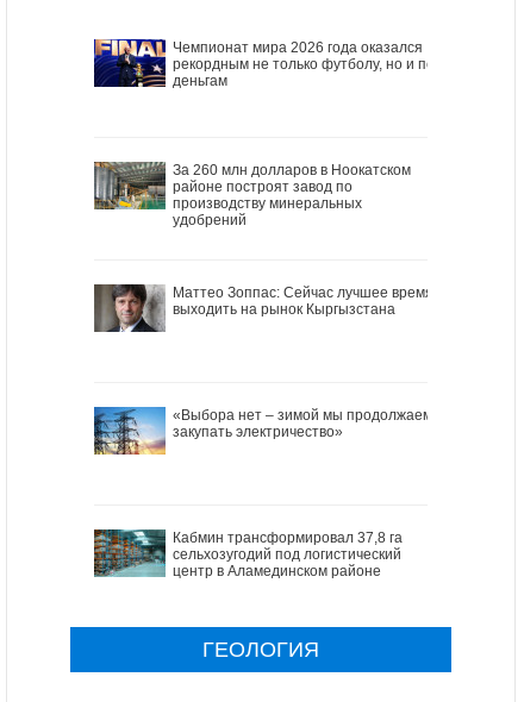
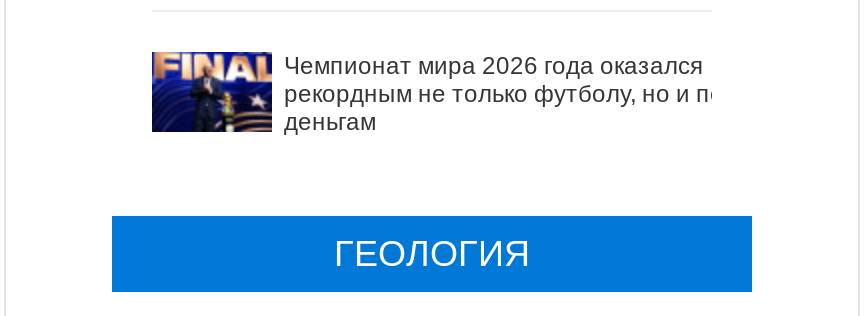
- [image]
- За 260 млн долларов в Ноокатском
- районе построят завод по
- производству минеральных
- удобрений

- [image]
- Маттео Зоппас: Сейчас лучшее время
- выходить на рынок Кыргызстана

- [image]
- «Выбора нет – зимой мы продолжаем
- закупать электричество»

- [image]
- Кабмин трансформировал 37,8 га
- сельхозугодий под логистический
- центр в Аламединском районе
